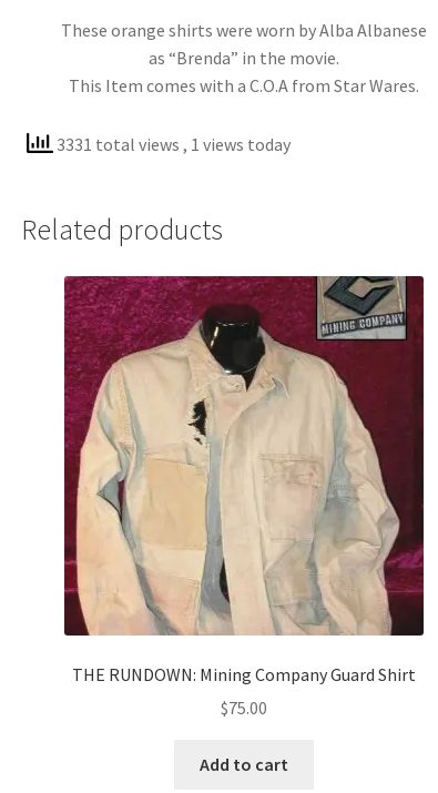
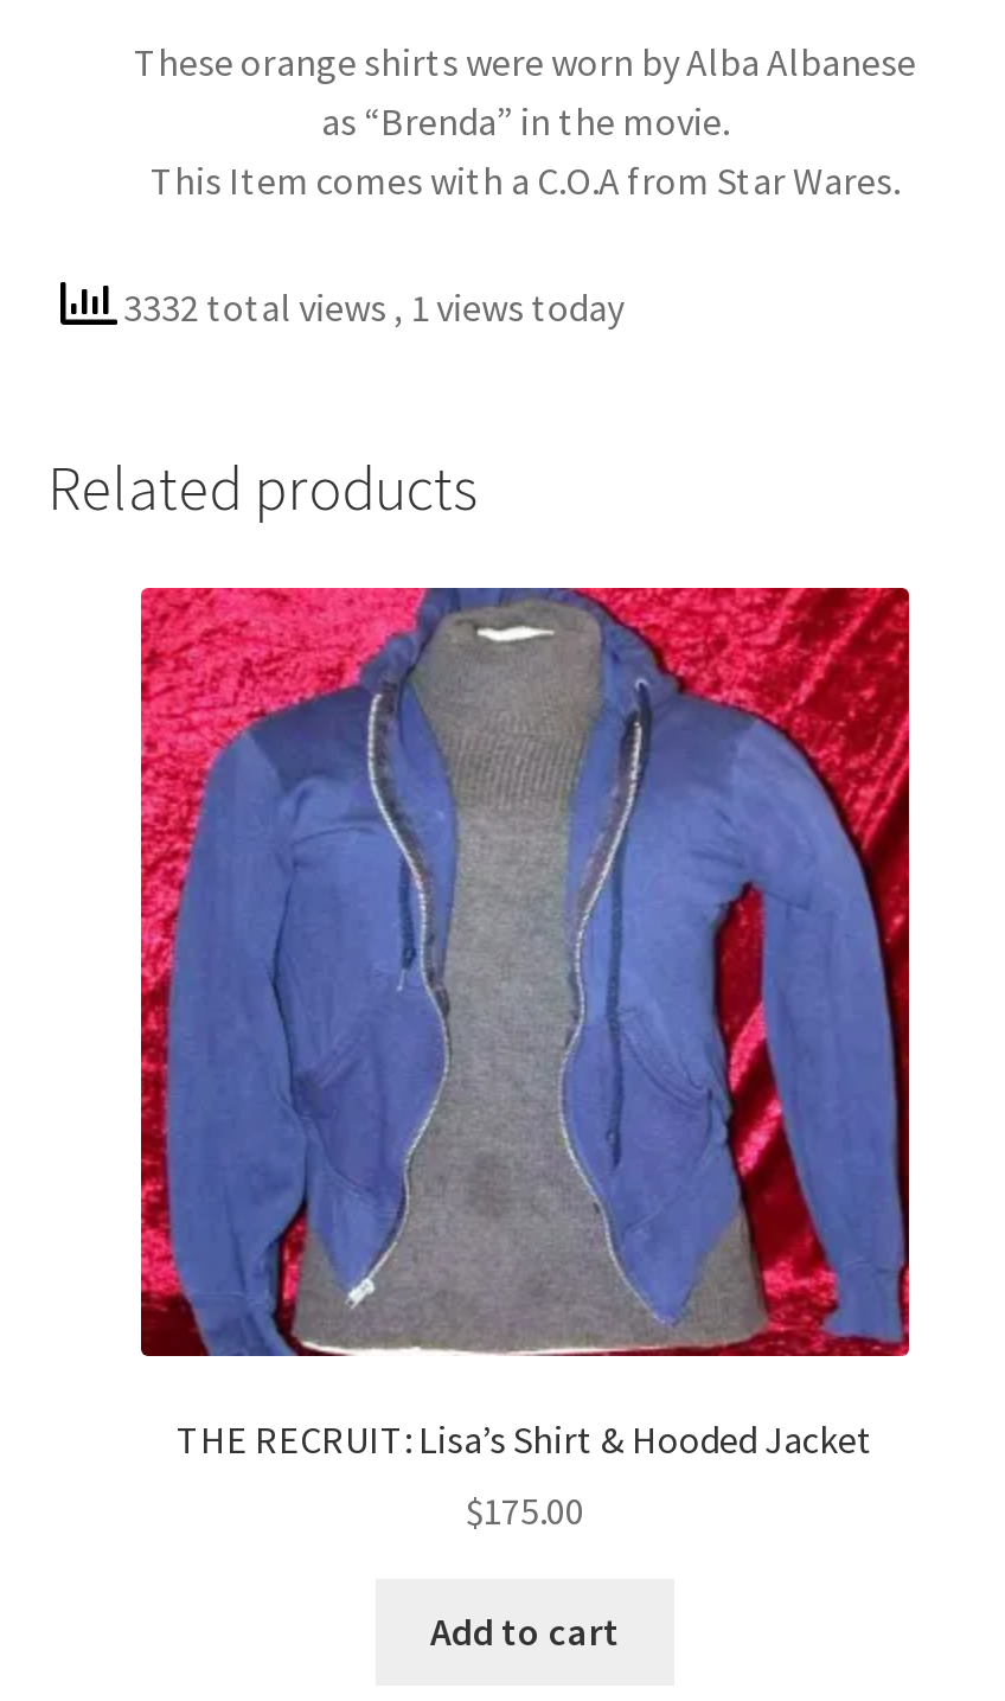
- 3331 total views, 1 views today
+ 3332 total views, 1 views today

- [image]
- THE RUNDOWN: Mining Company Guard Shirt
+ [image]
+ THE RECRUIT: Lisa’s Shirt & Hooded Jacket

- $75.00
+ $175.00
